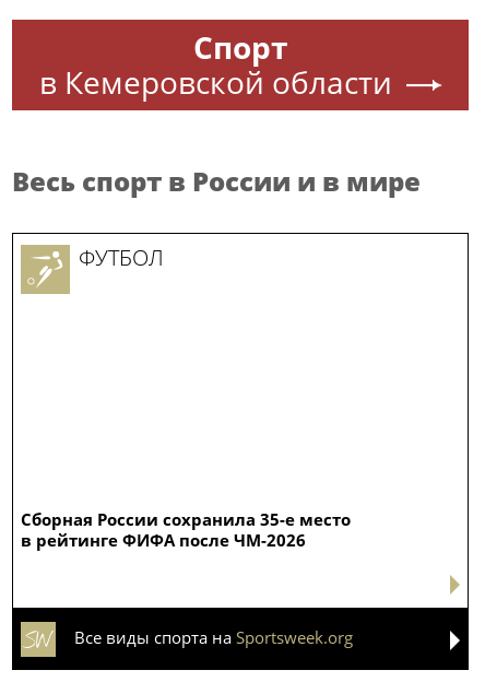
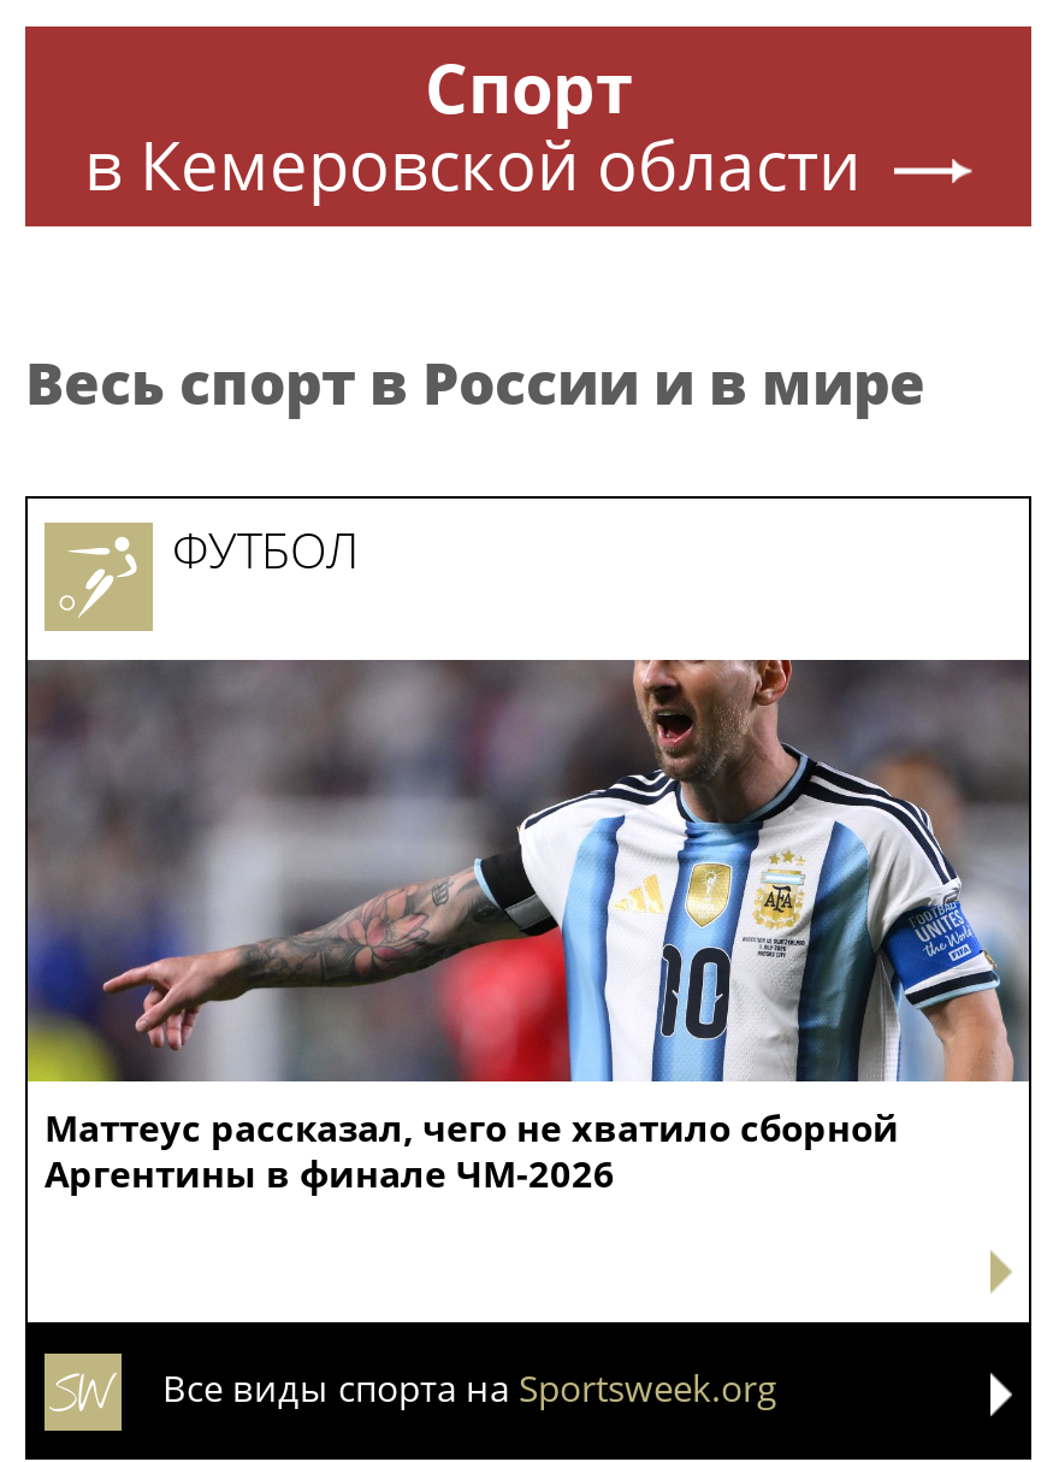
+ [image]

- Сборная России сохранила 35-е место
- в рейтинге ФИФА после ЧМ-2026
+ Маттеус рассказал, чего не хватило сборной
+ Аргентины в финале ЧМ-2026
